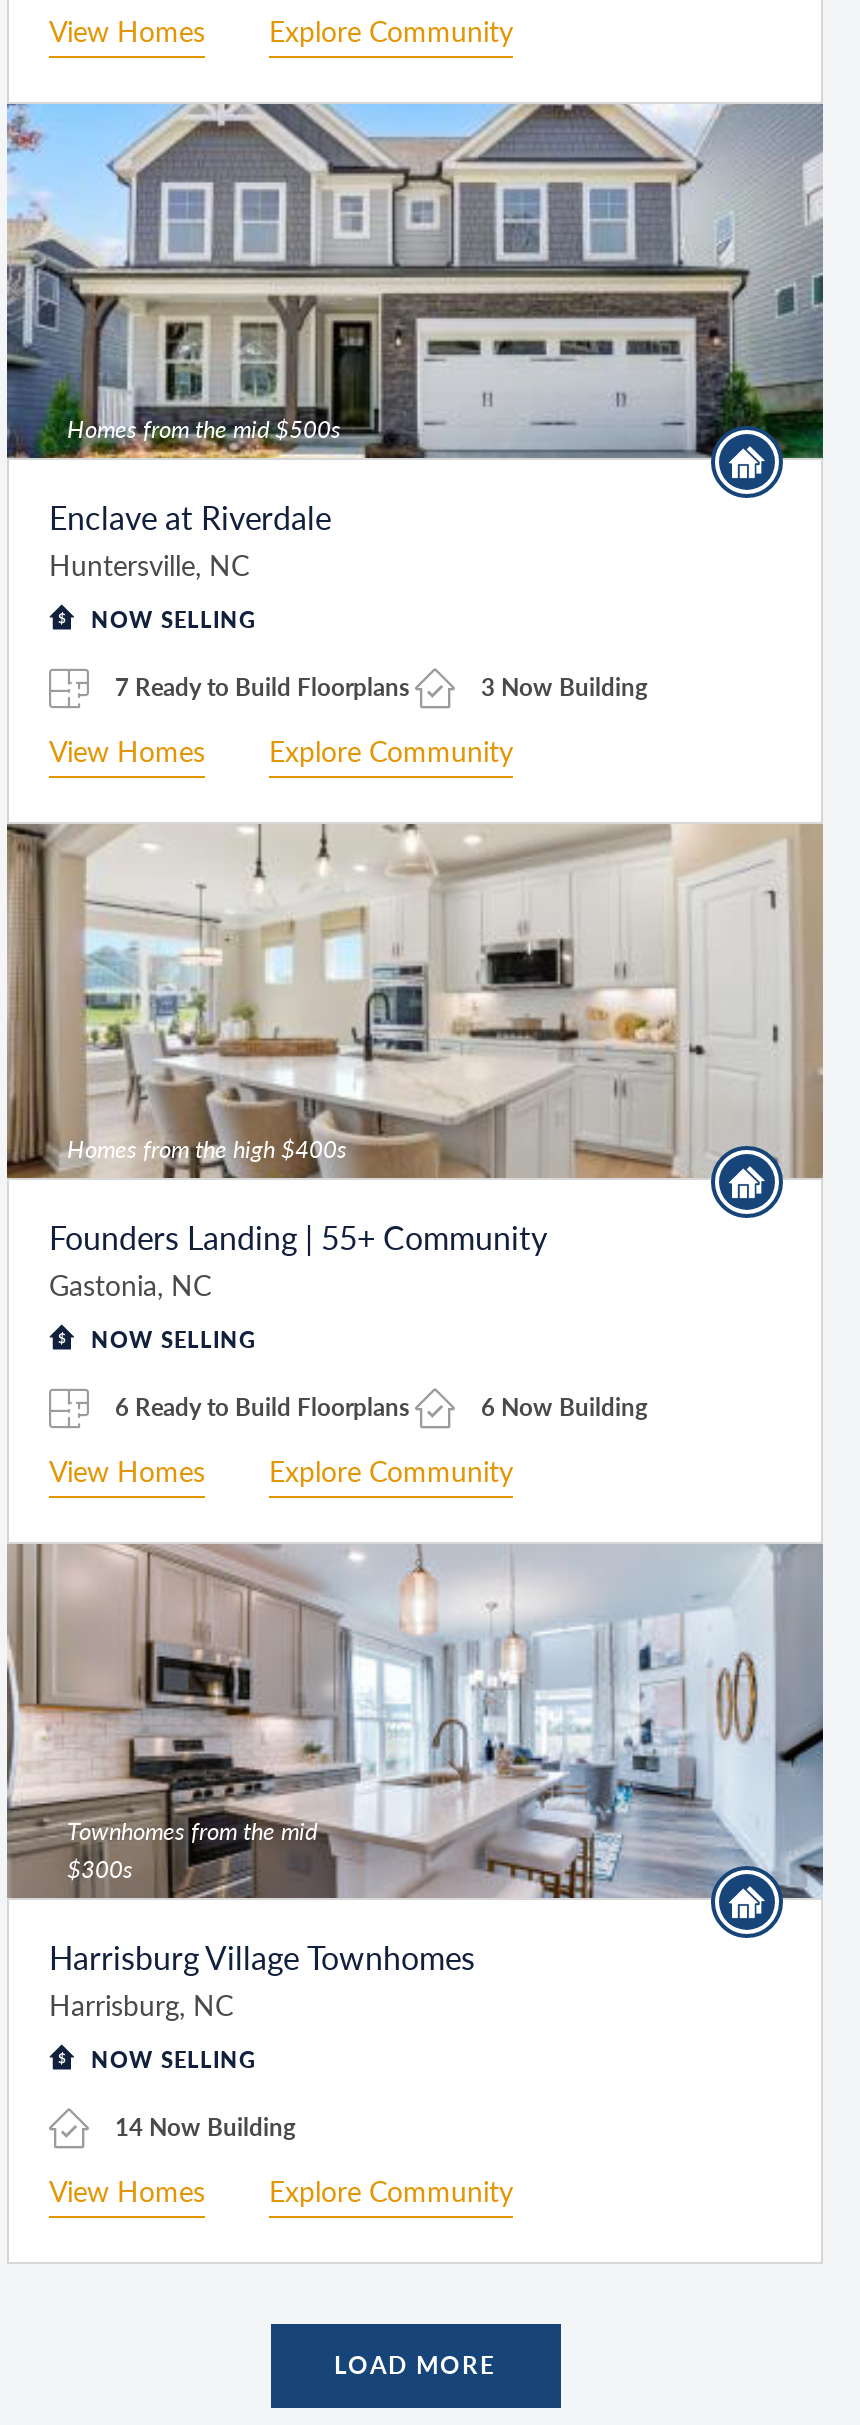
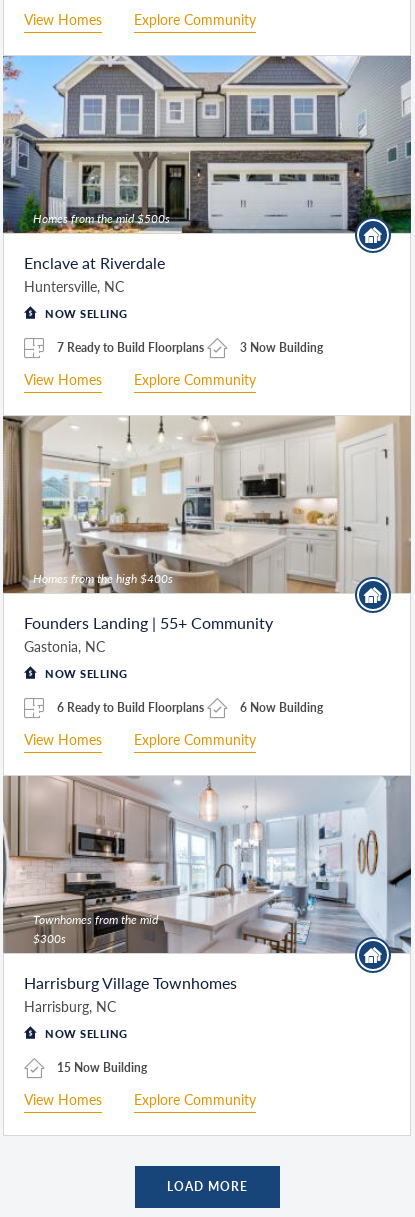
- 14 Now Building
+ 15 Now Building
